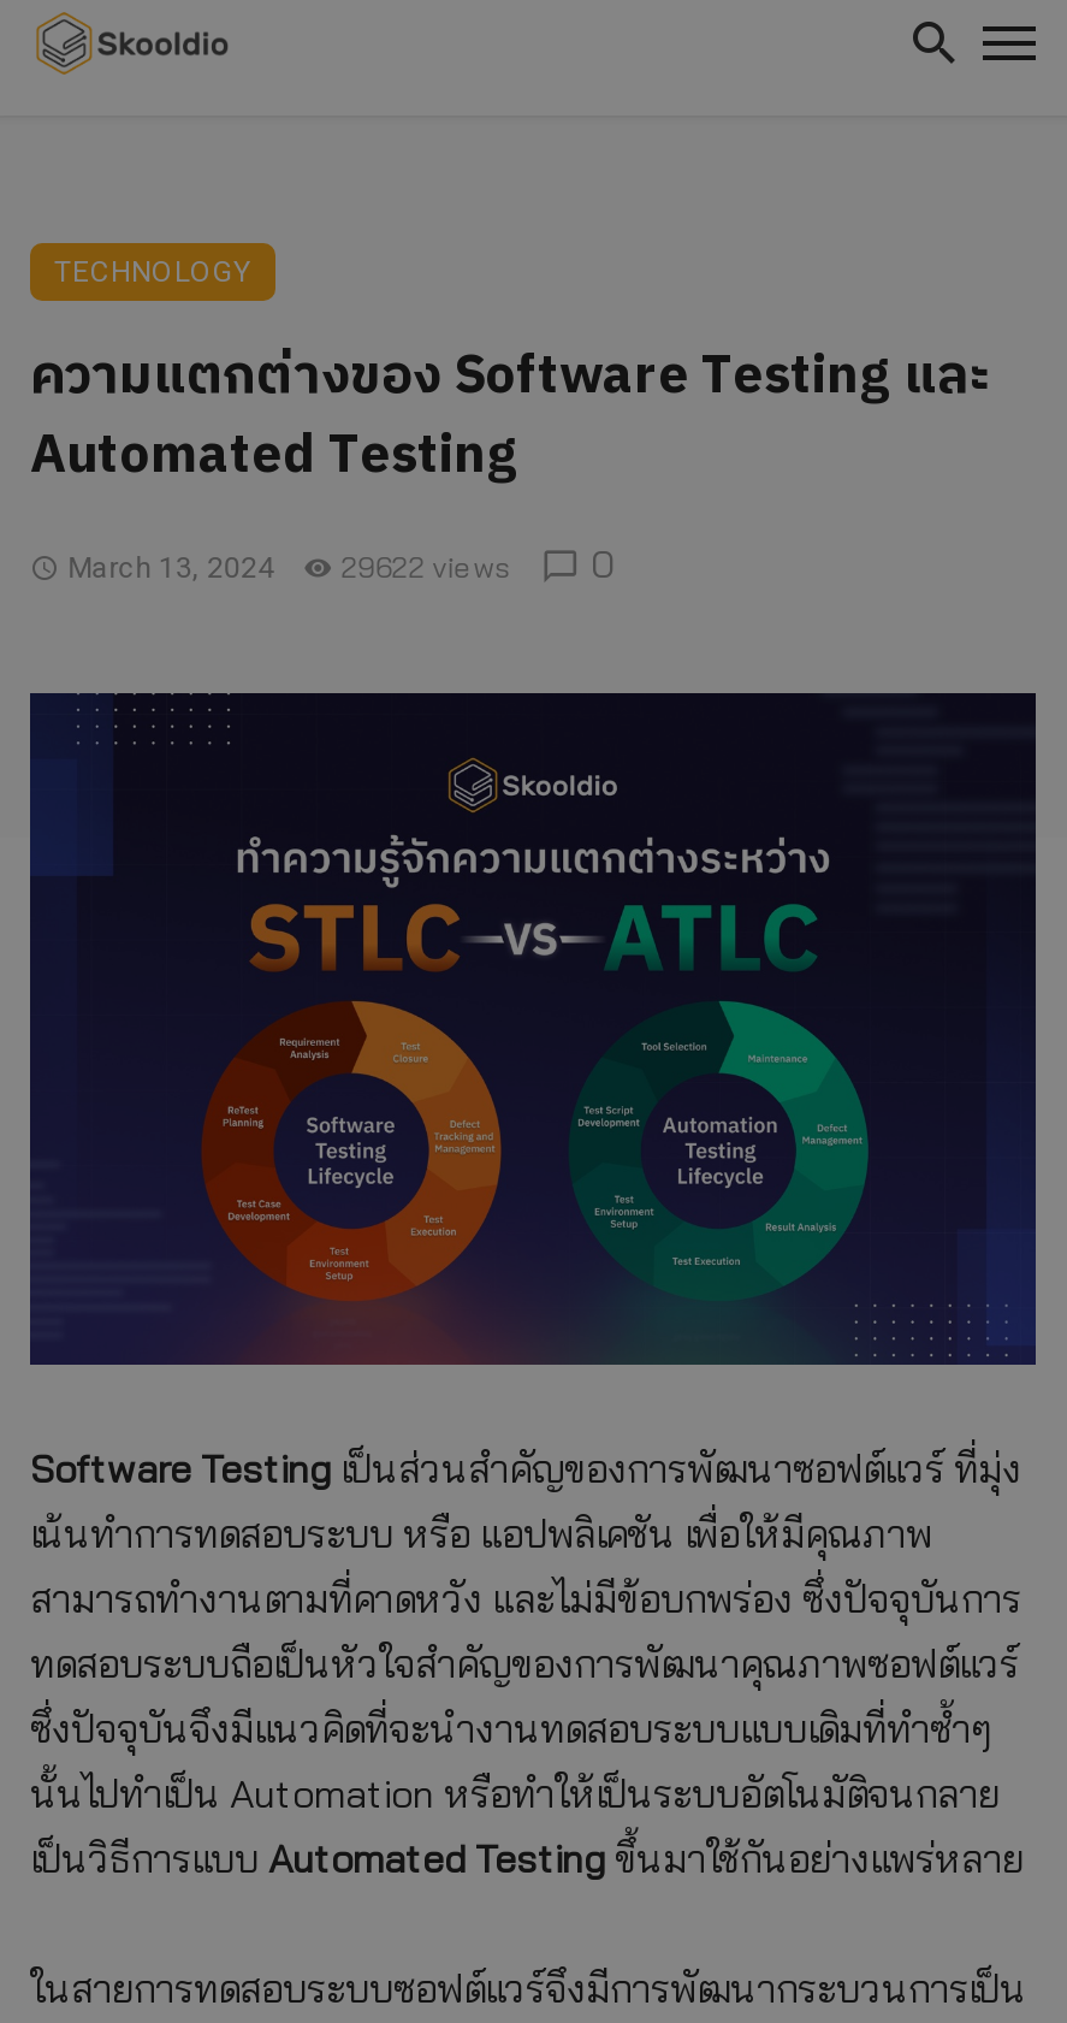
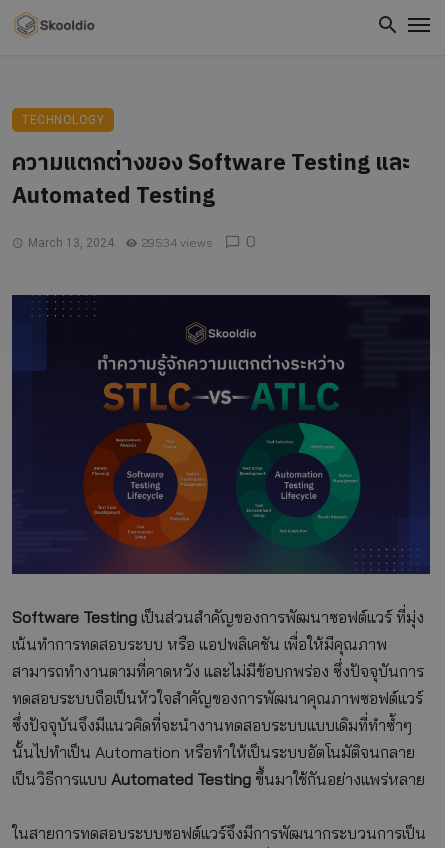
- March 13, 2024 29622 views
+ March 13, 2024 29534 views
